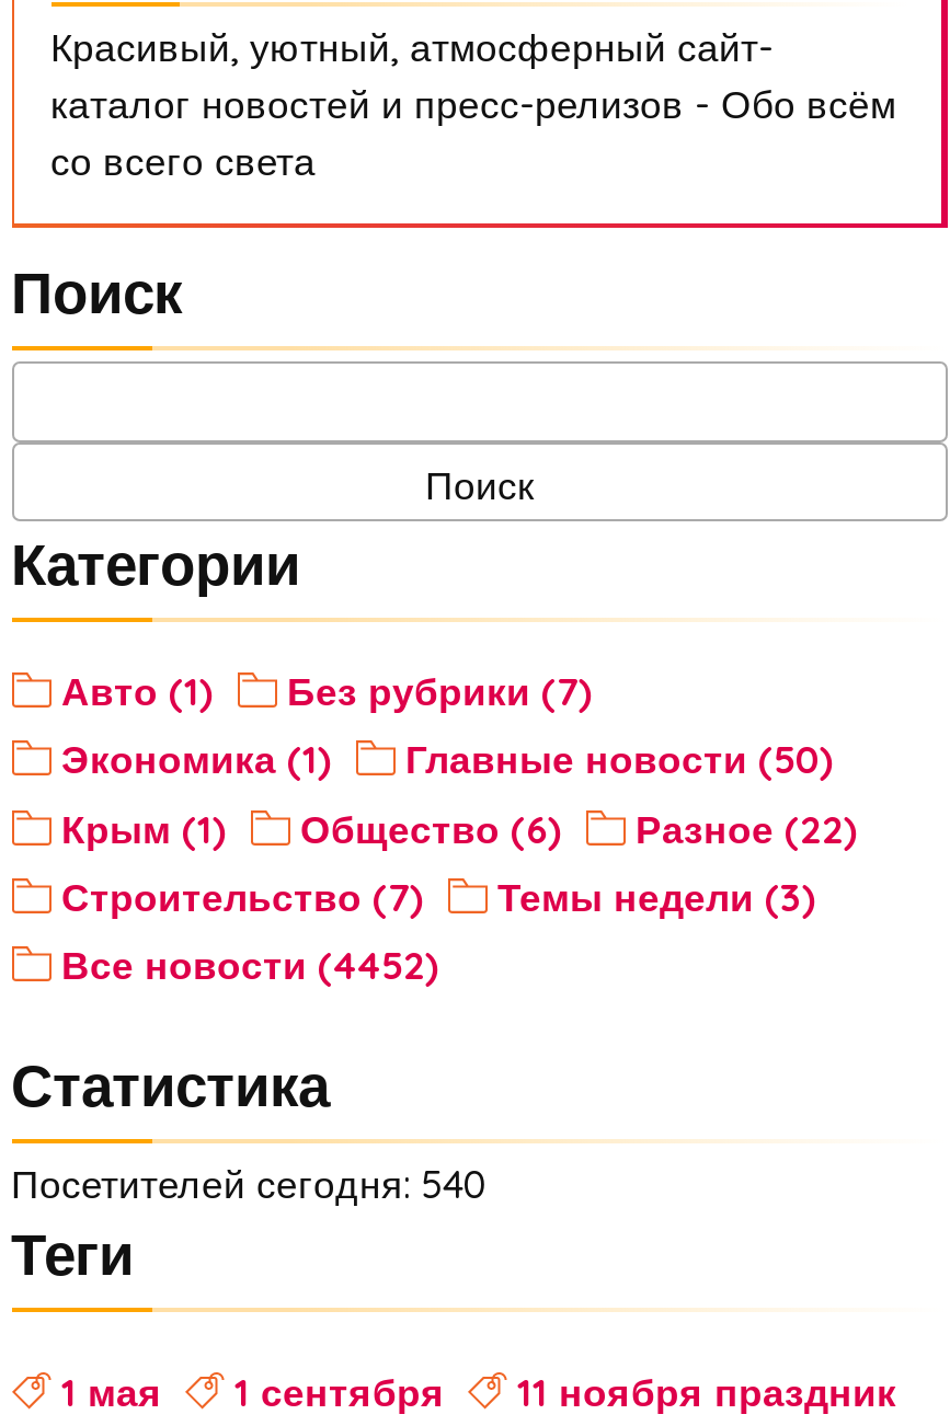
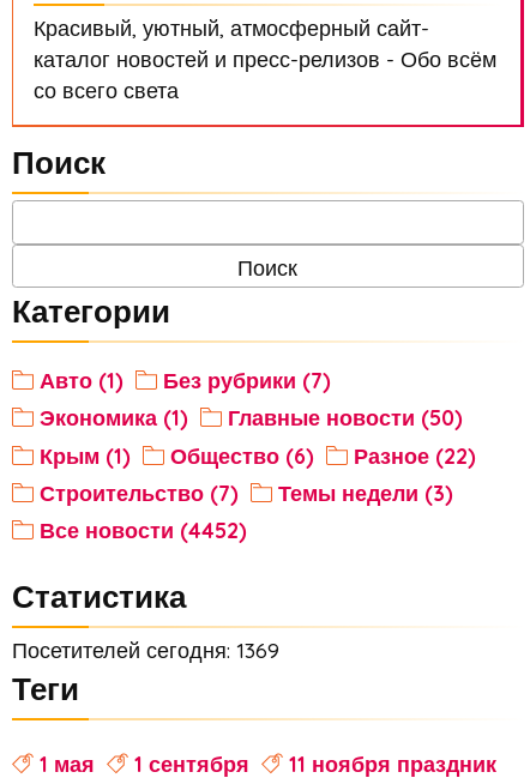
- Посетителей сегодня: 540
+ Посетителей сегодня: 1369
